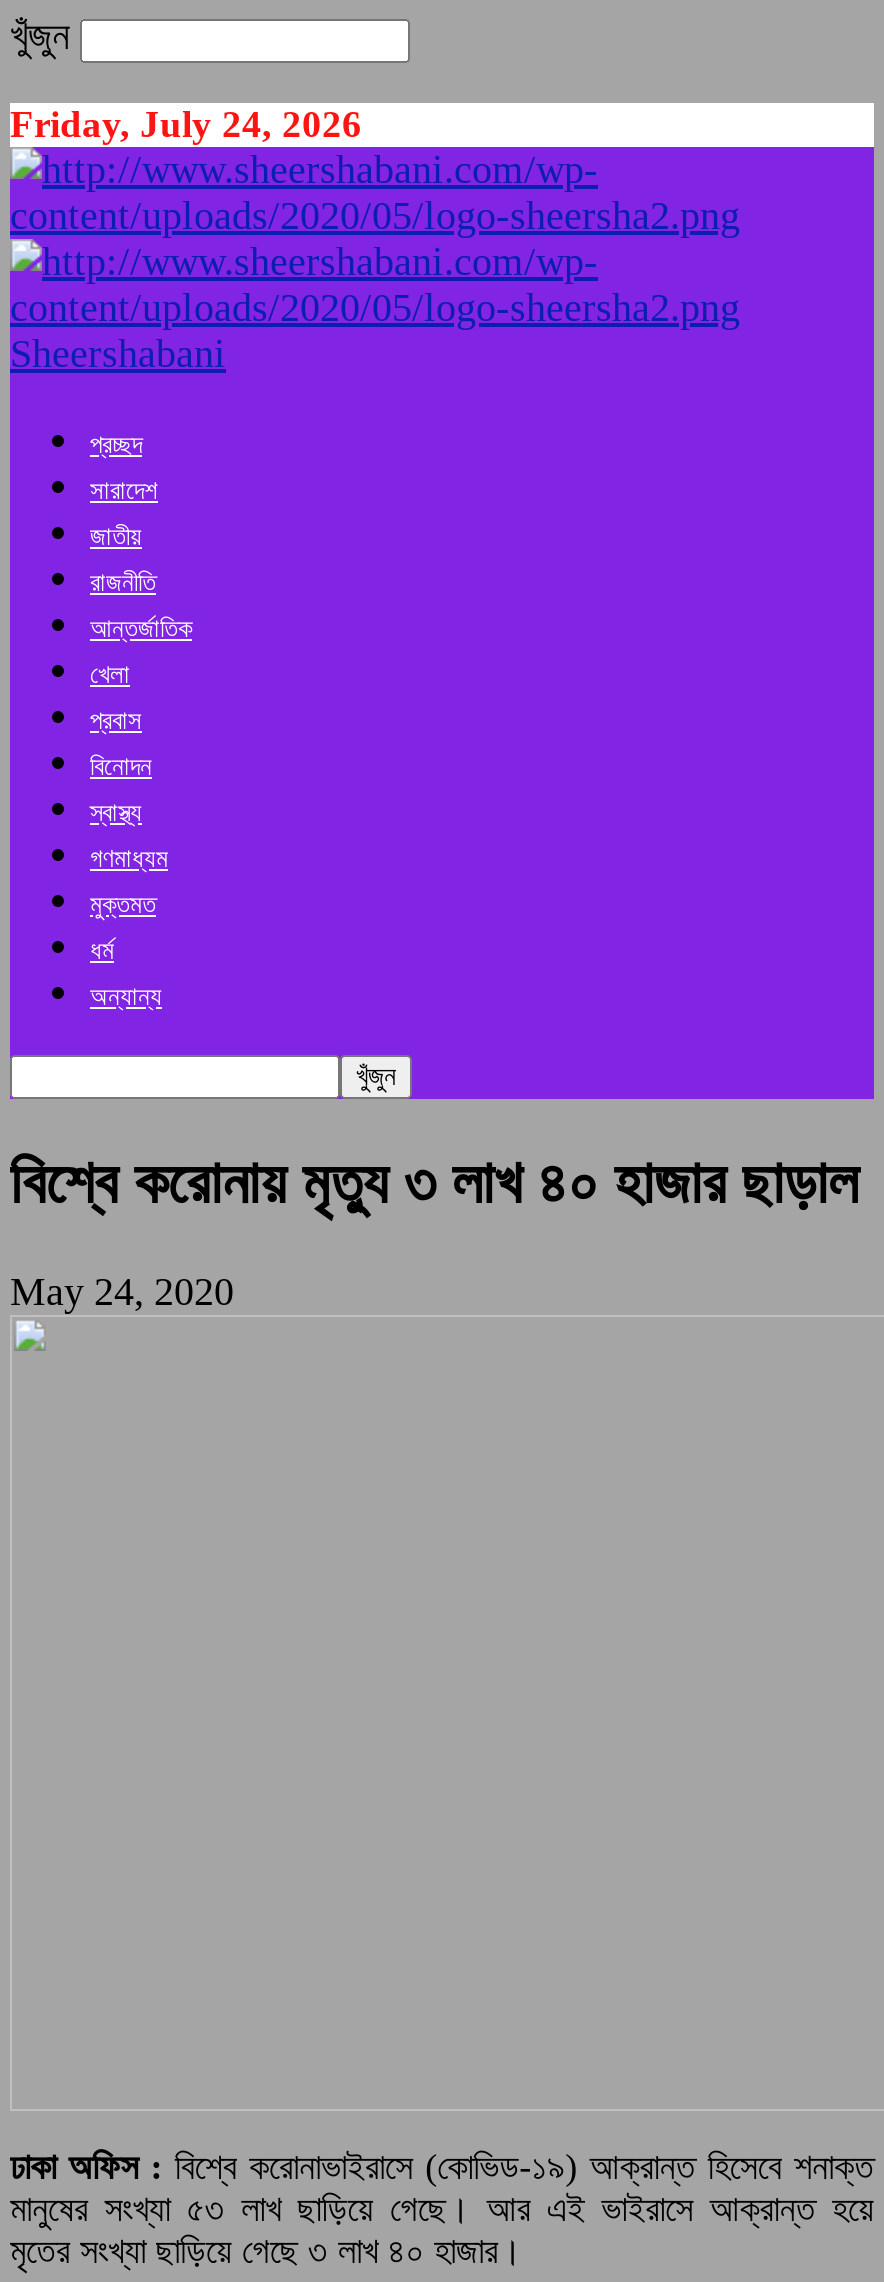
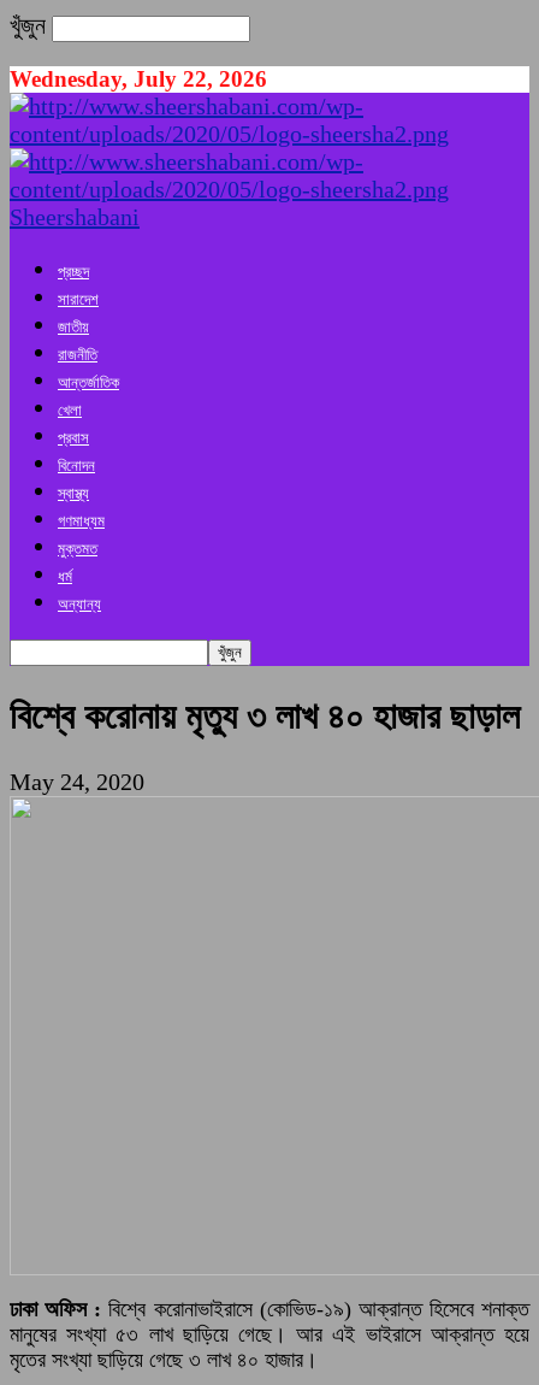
- Friday, July 24, 2026
+ Wednesday, July 22, 2026
